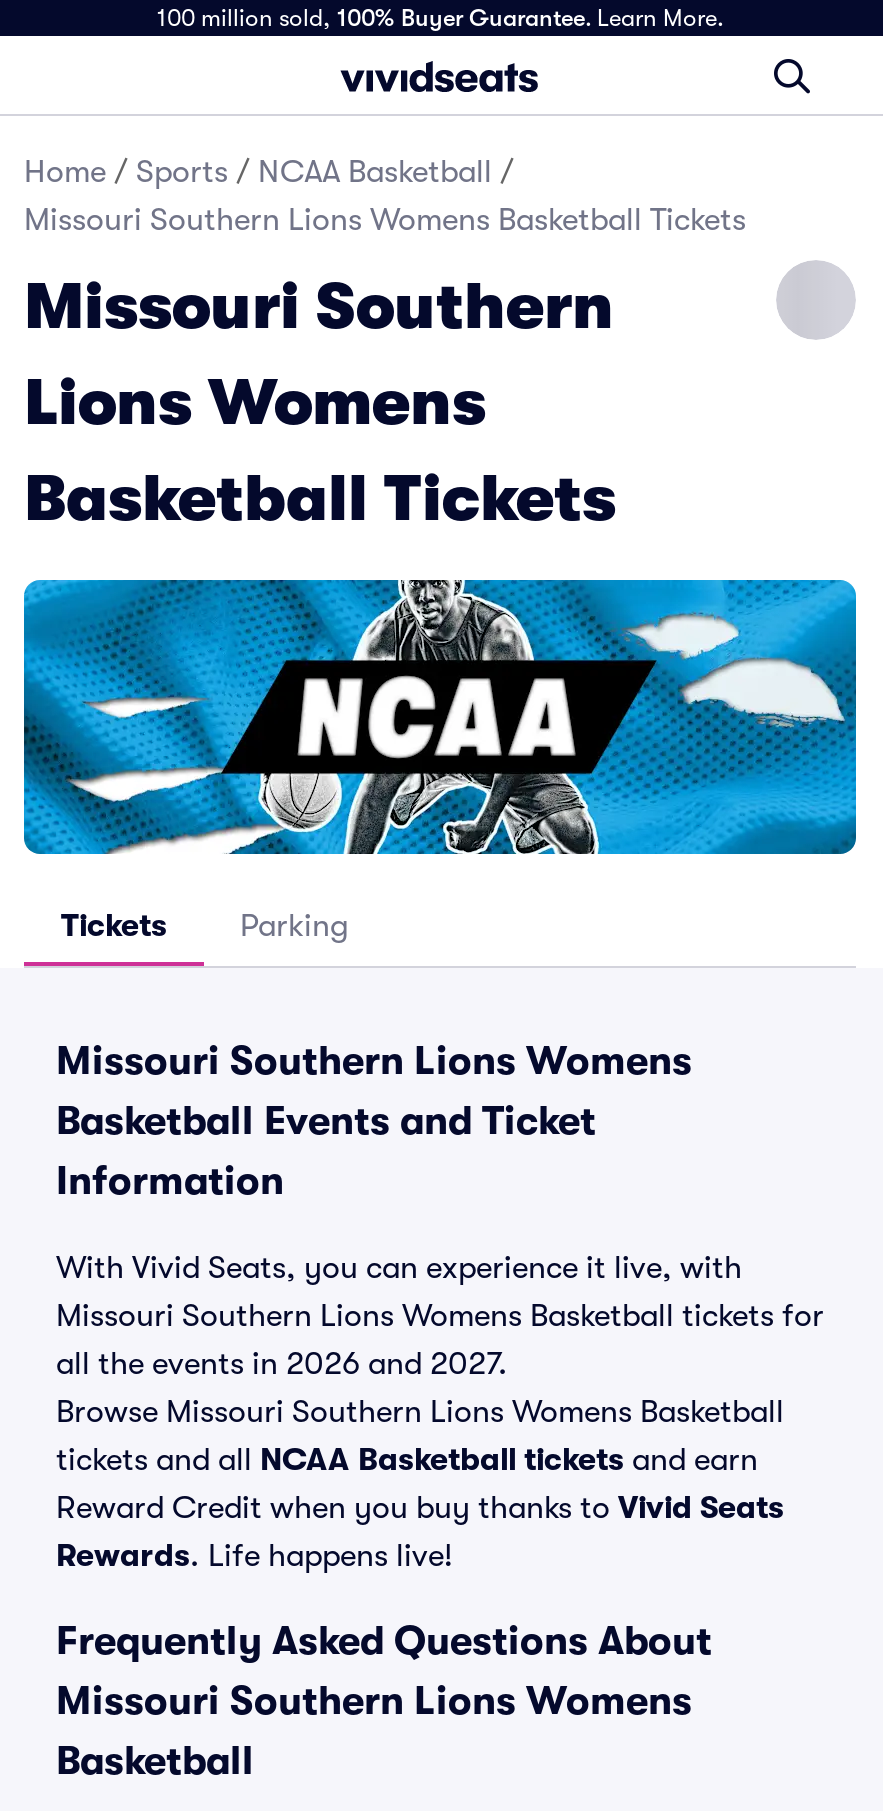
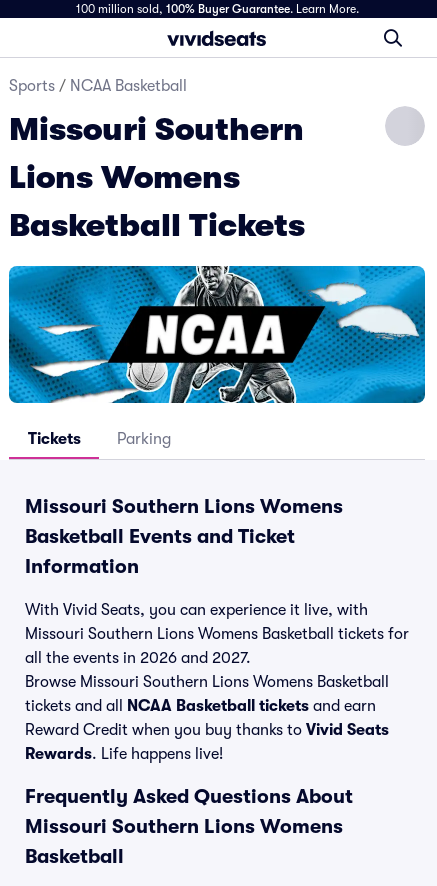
- Home / Sports / NCAA Basketball /
- Missouri Southern Lions Womens Basketball Tickets
+ Sports / NCAA Basketball
